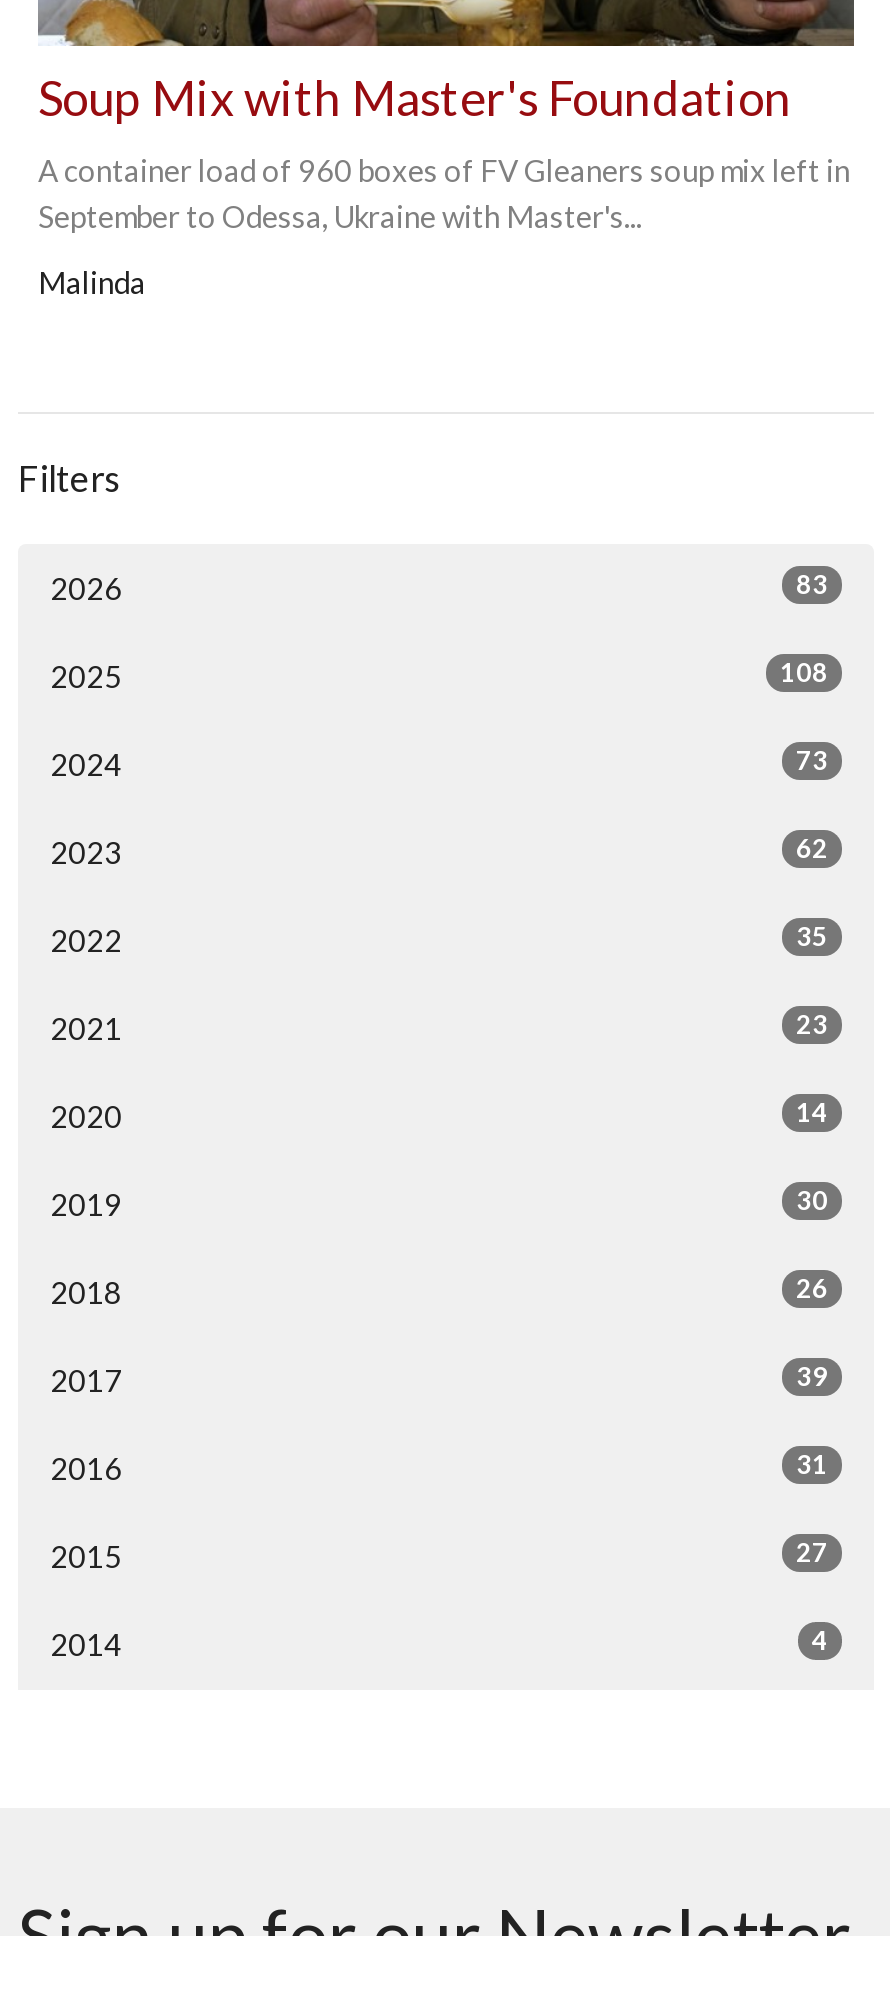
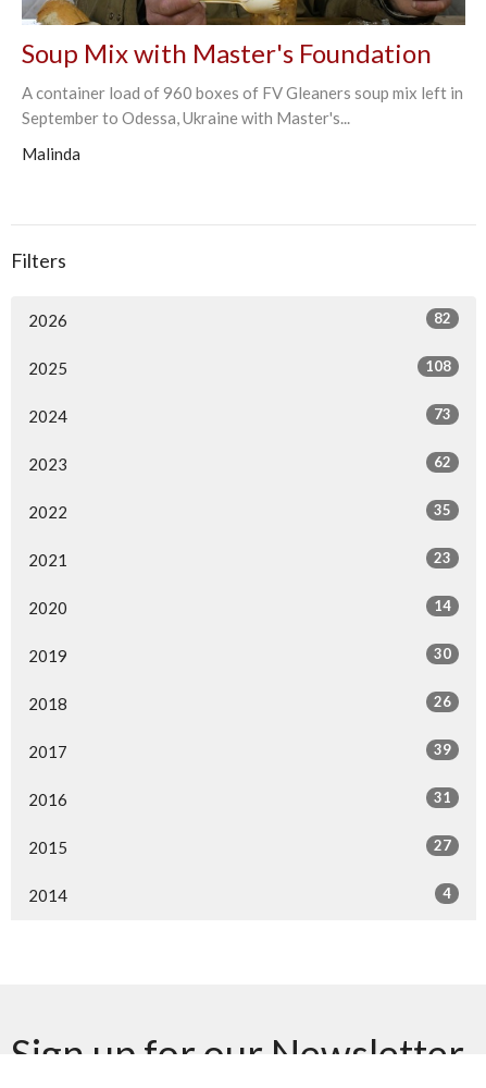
- 83
+ 82
